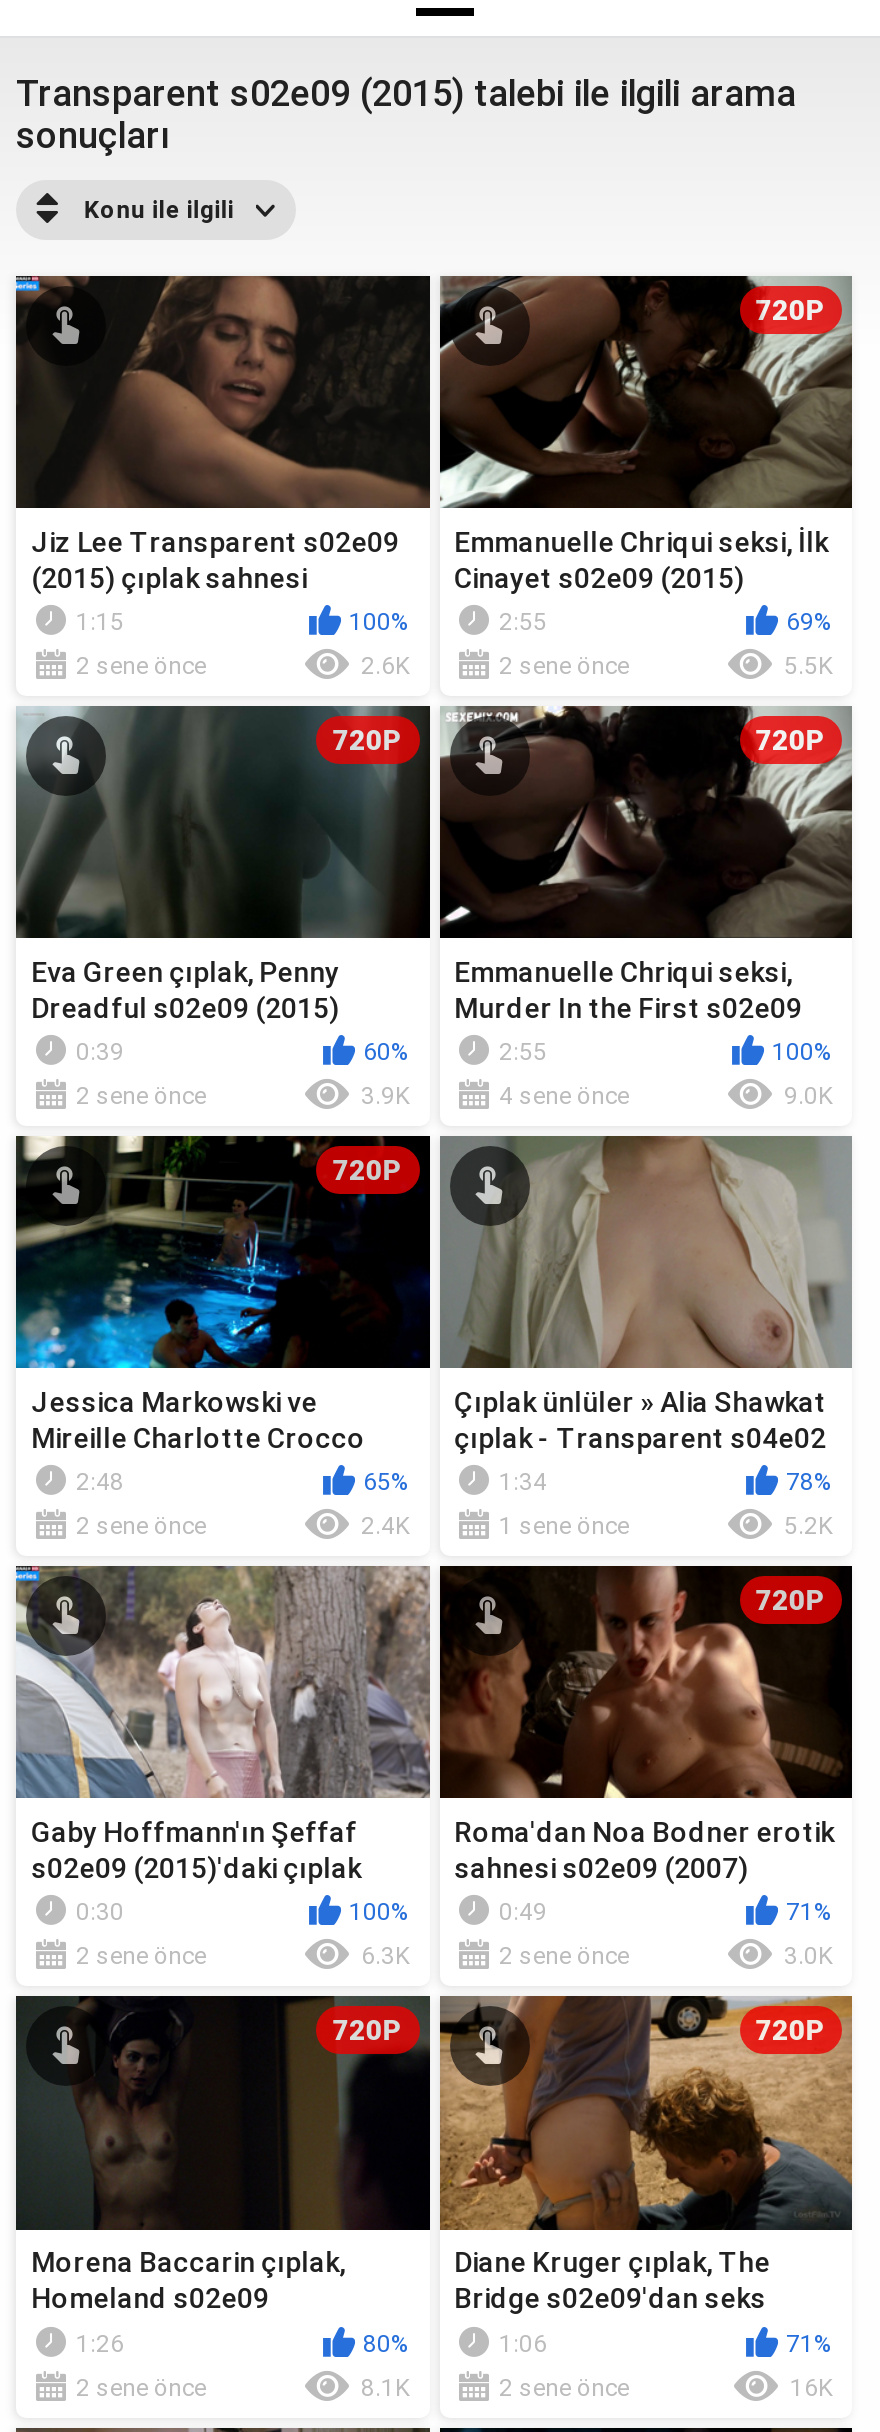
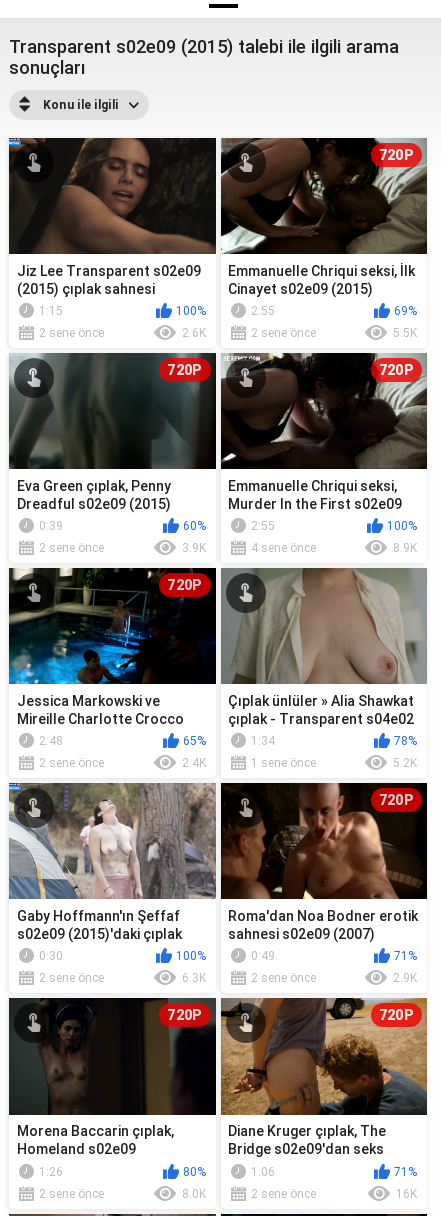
- 9.0K
+ 8.9K

- 3.0K
+ 2.9K

- 8.1K
+ 8.0K
